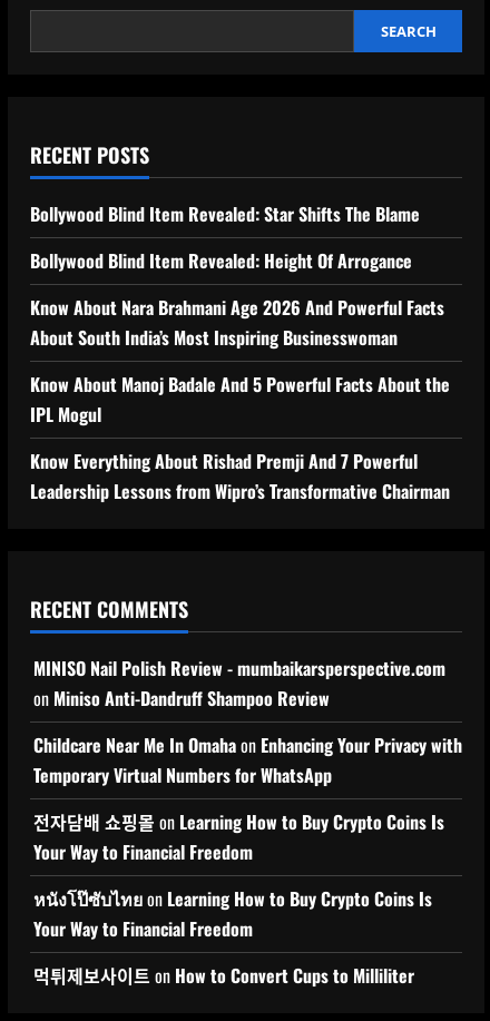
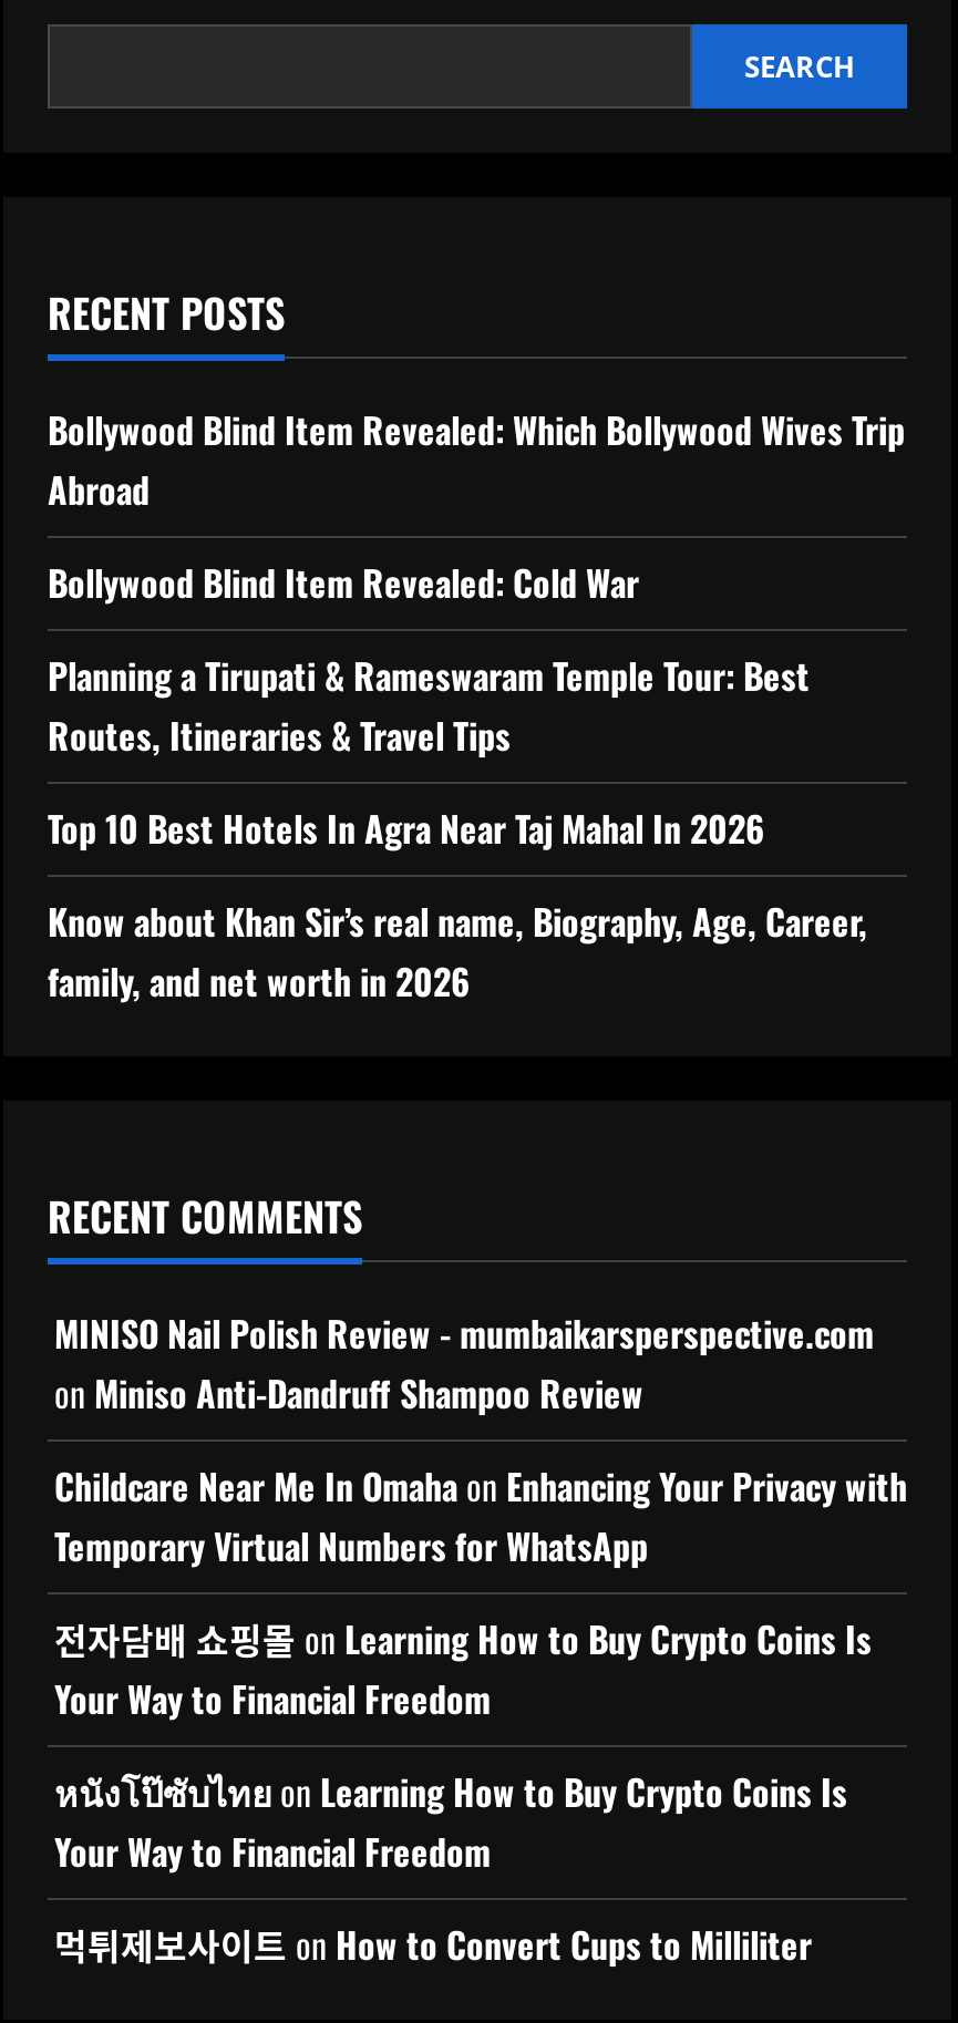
- Bollywood Blind Item Revealed: Star Shifts The Blame
+ Bollywood Blind Item Revealed: Which Bollywood Wives Trip
+ Abroad

- Bollywood Blind Item Revealed: Height Of Arrogance
+ Bollywood Blind Item Revealed: Cold War

- Know About Nara Brahmani Age 2026 And Powerful Facts
- About South India’s Most Inspiring Businesswoman
+ Planning a Tirupati & Rameswaram Temple Tour: Best
+ Routes, Itineraries & Travel Tips

- Know About Manoj Badale And 5 Powerful Facts About the
- IPL Mogul
+ Top 10 Best Hotels In Agra Near Taj Mahal In 2026

- Know Everything About Rishad Premji And 7 Powerful
- Leadership Lessons from Wipro’s Transformative Chairman
+ Know about Khan Sir’s real name, Biography, Age, Career,
+ family, and net worth in 2026
